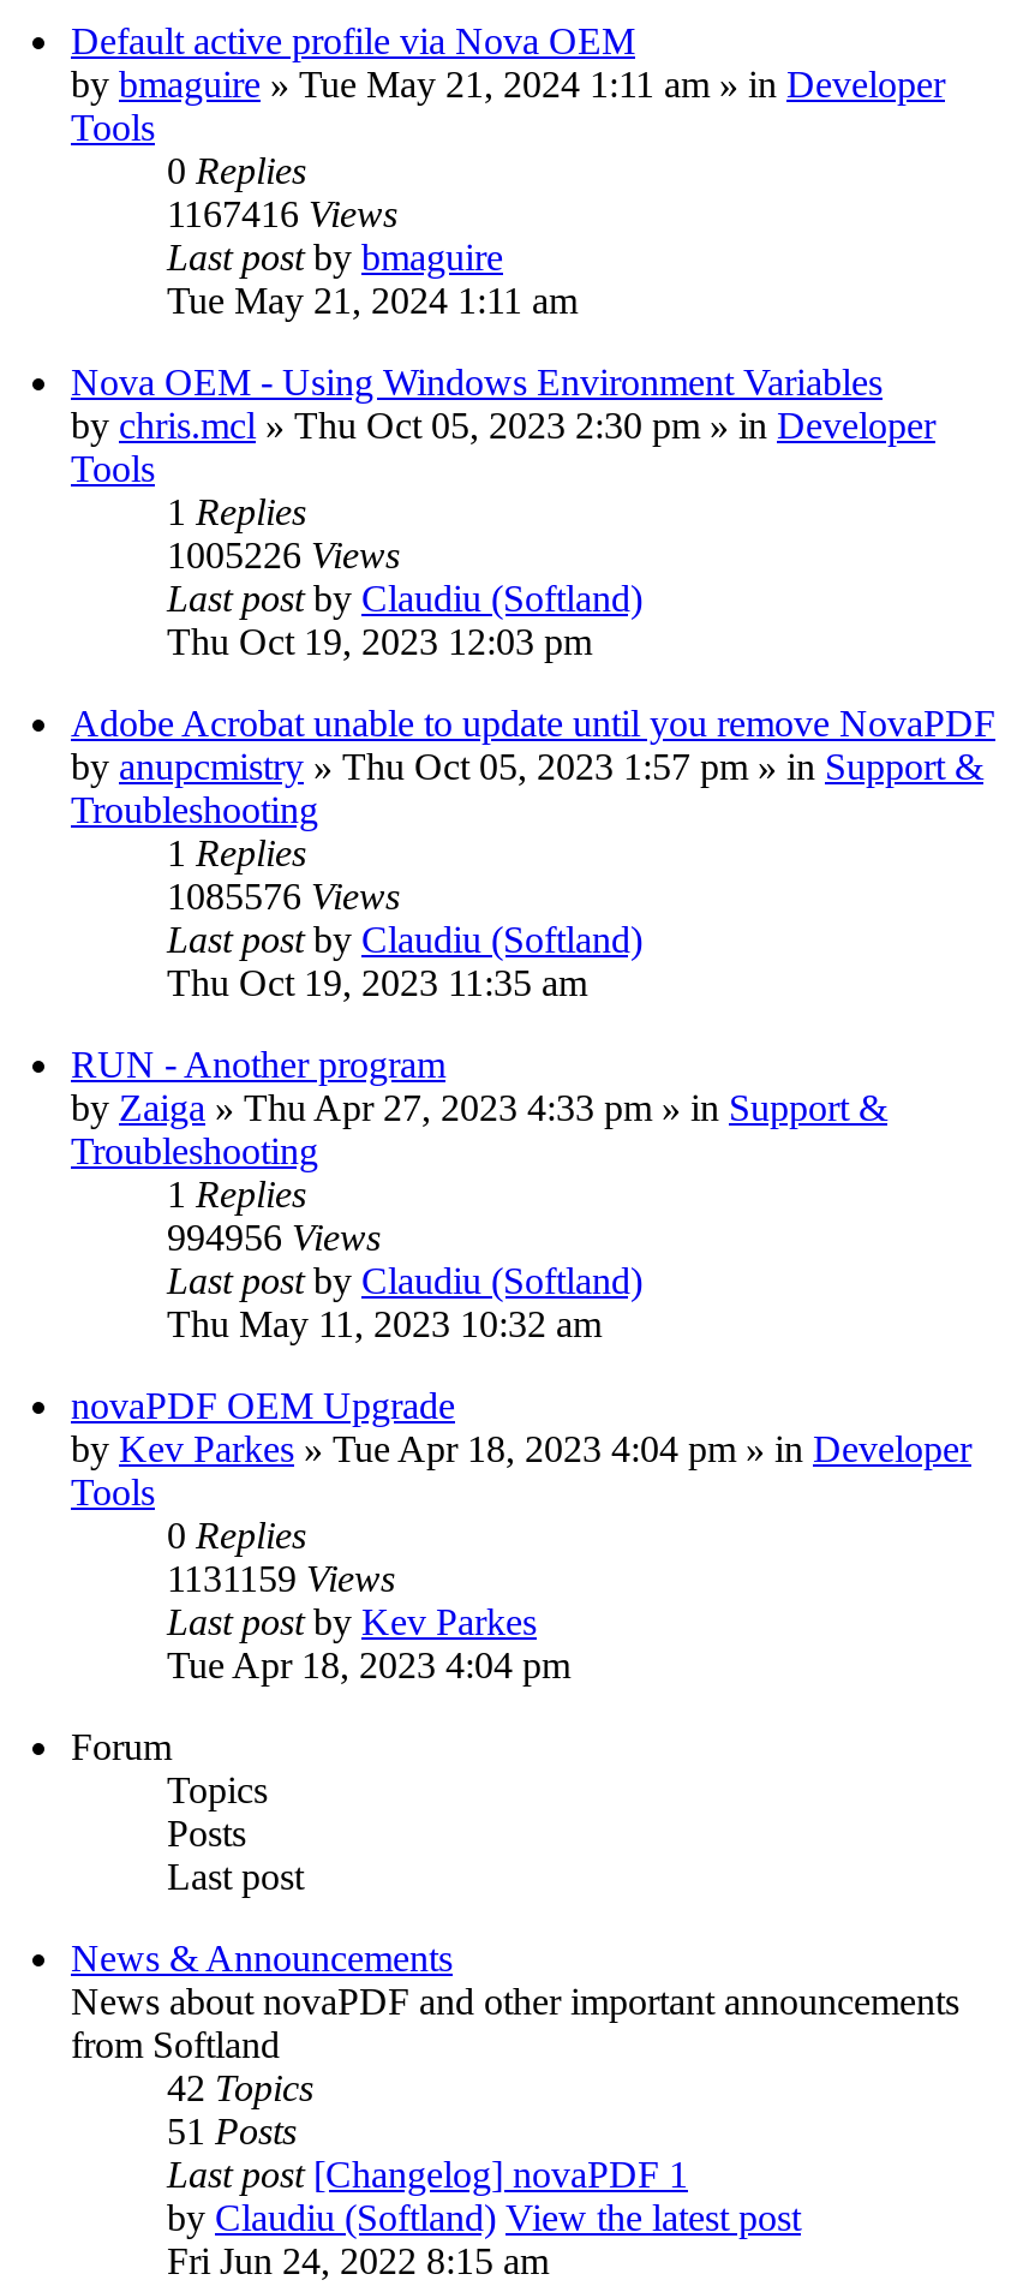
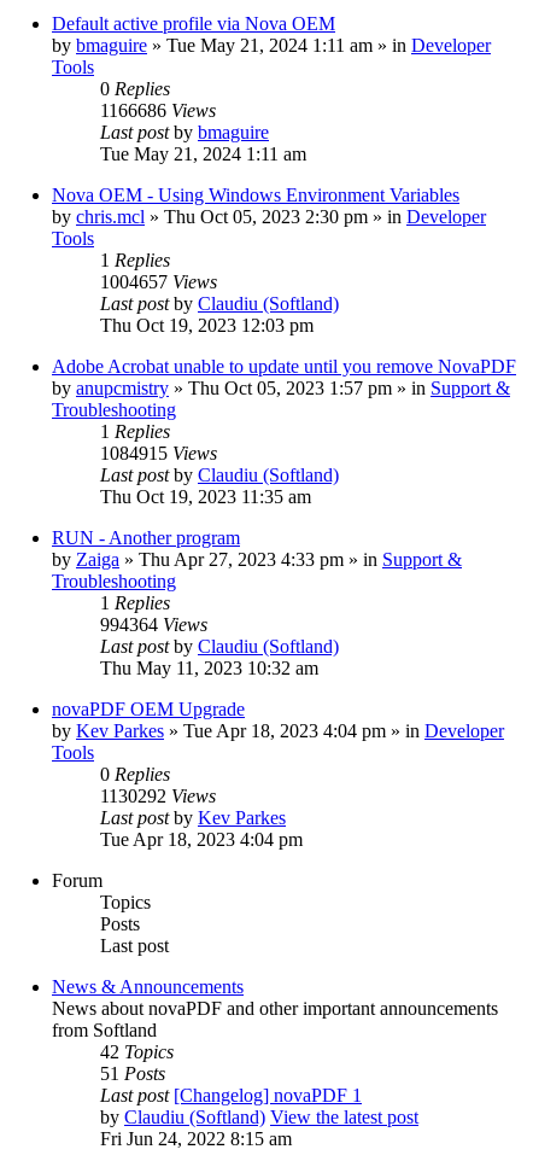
- 1167416 Views
+ 1166686 Views

- 1005226 Views
+ 1004657 Views

- 1085576 Views
+ 1084915 Views

- 994956 Views
+ 994364 Views

- 1131159 Views
+ 1130292 Views
